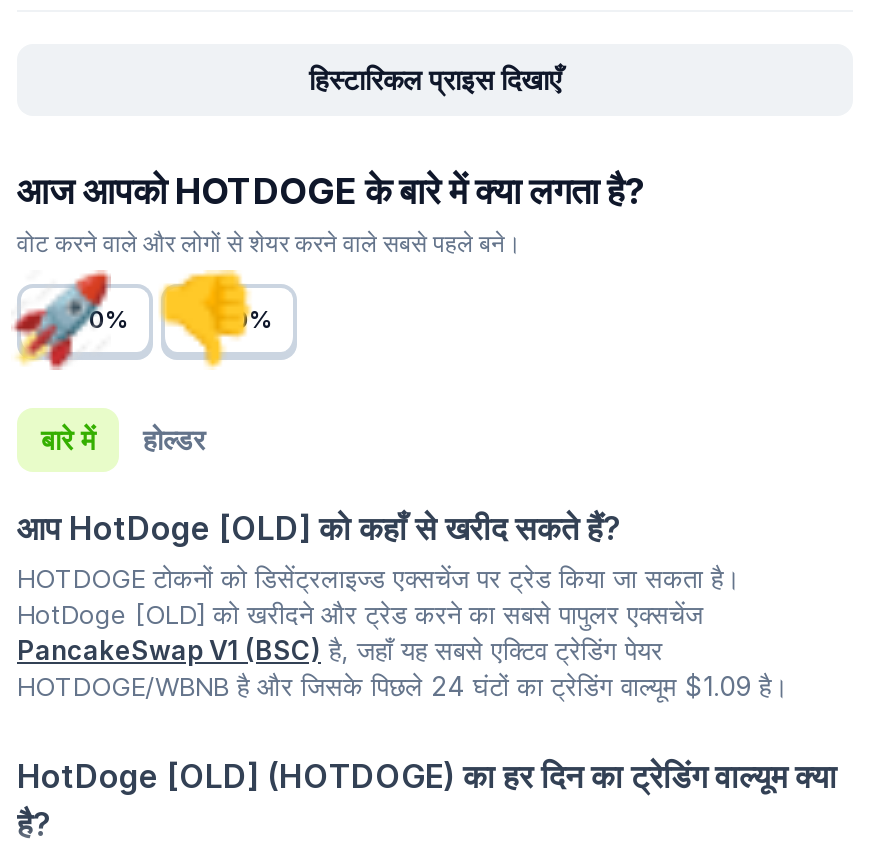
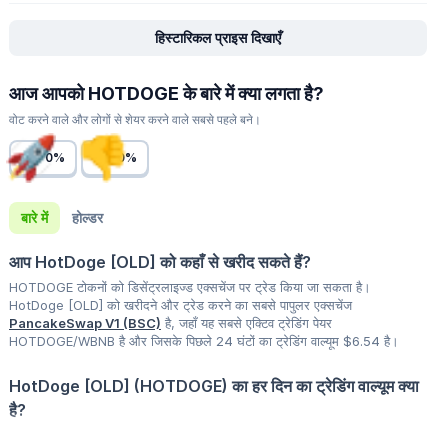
- HOTDOGE/WBNB है और जिसके पिछले 24 घंटों का ट्रेडिंग वाल्यूम $1.09 है।
+ HOTDOGE/WBNB है और जिसके पिछले 24 घंटों का ट्रेडिंग वाल्यूम $6.54 है।
